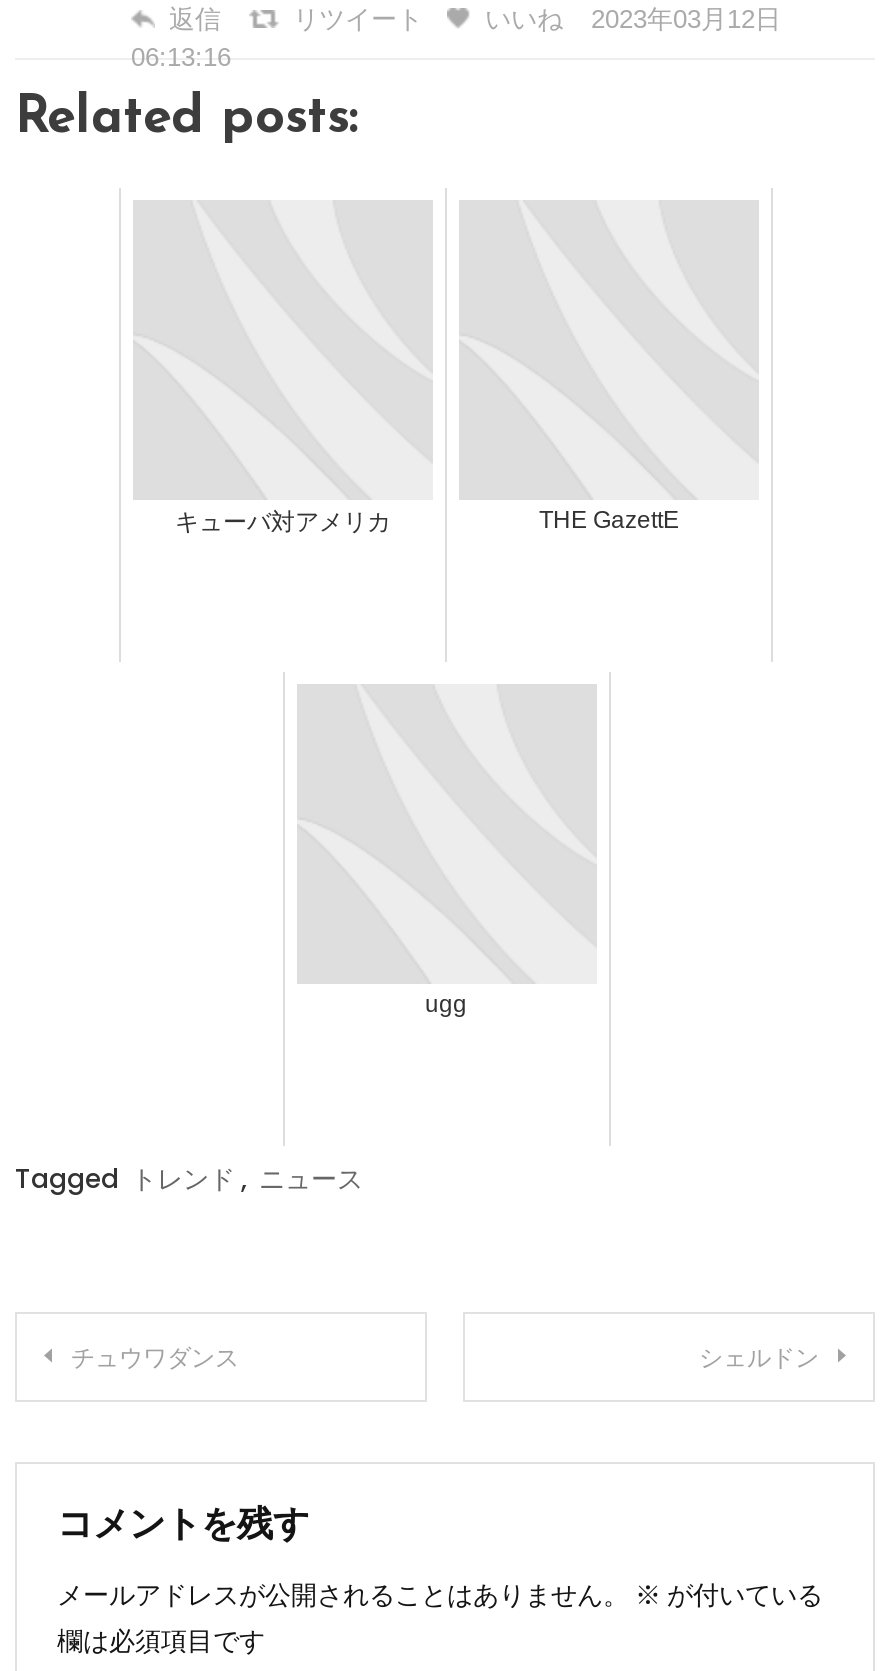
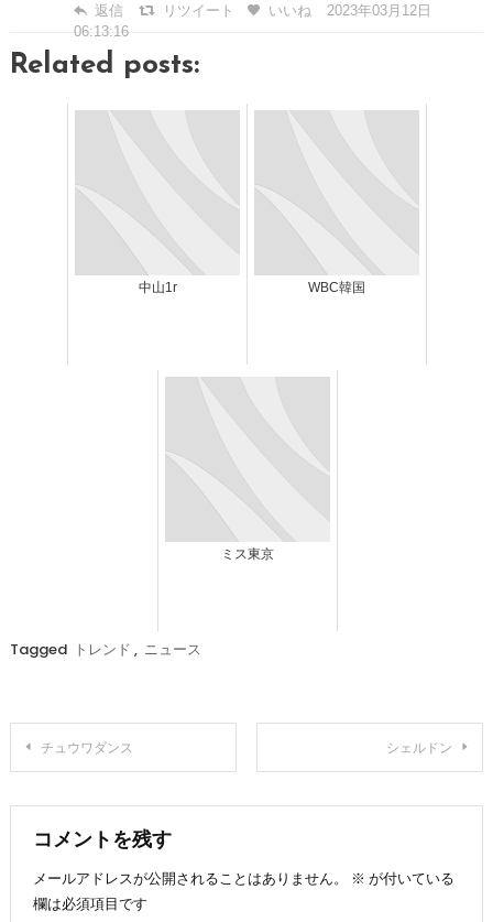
- キューバ対アメリカ
- THE GazettE
+ 中山1r
+ WBC韓国

- ugg
+ ミス東京
